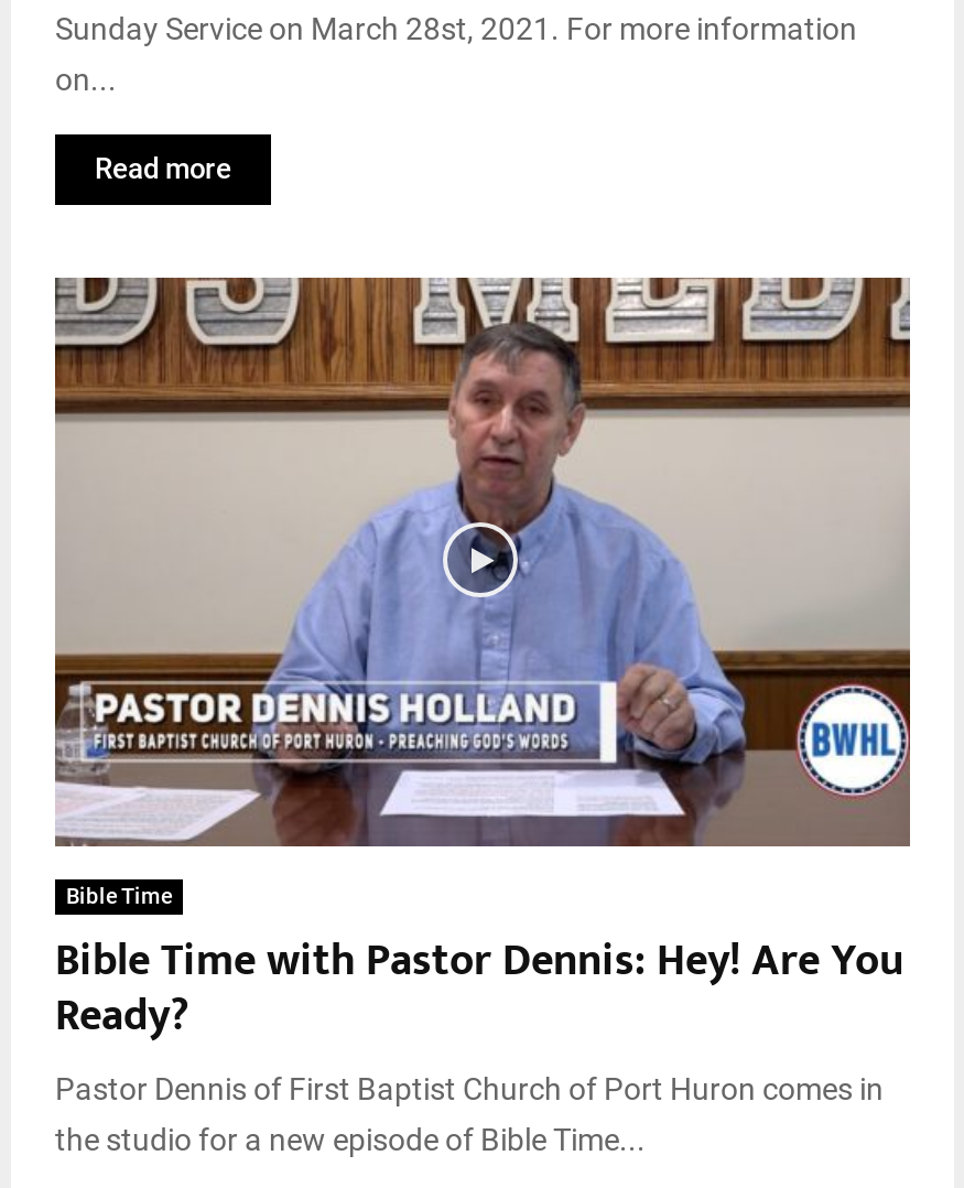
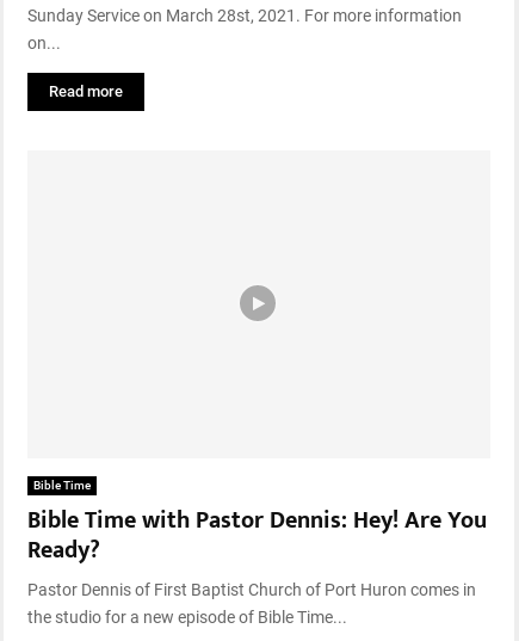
- [image]
